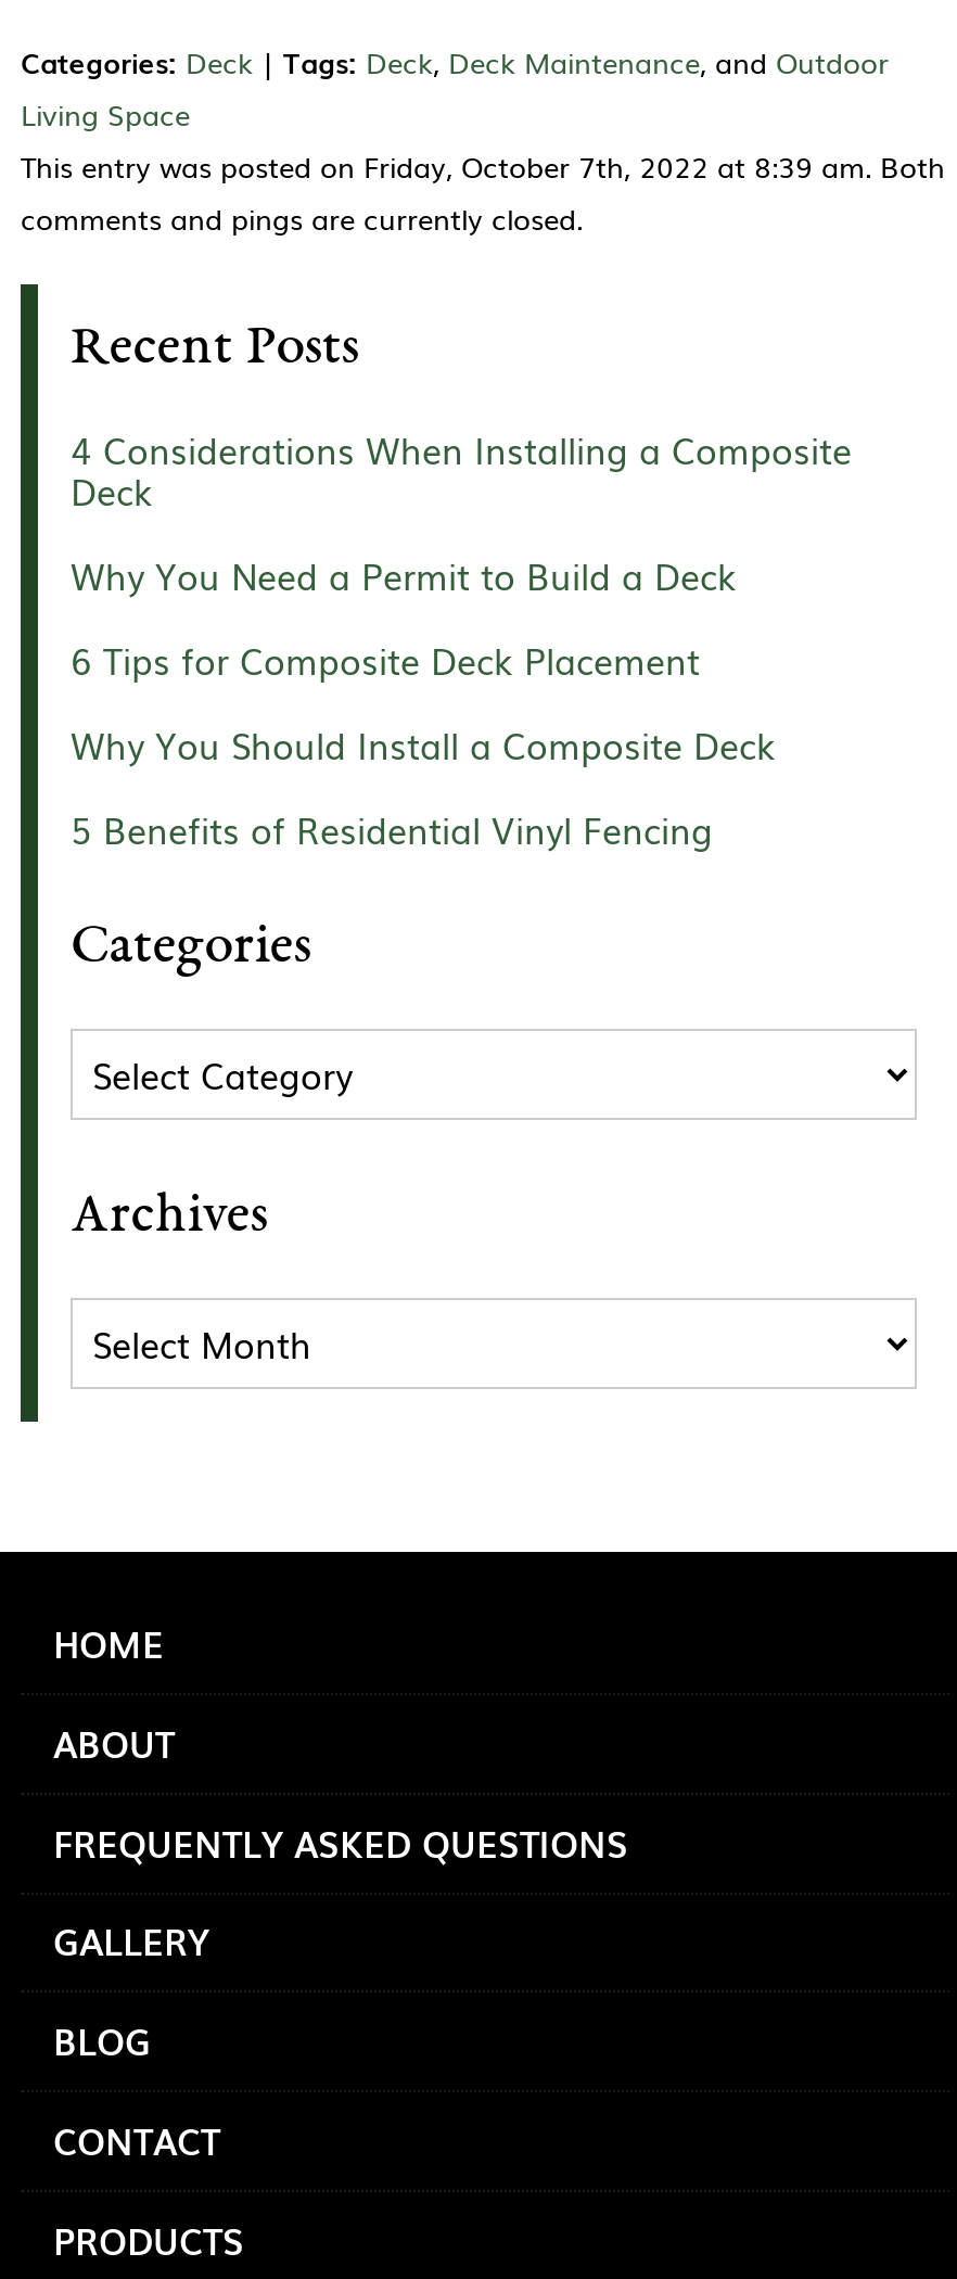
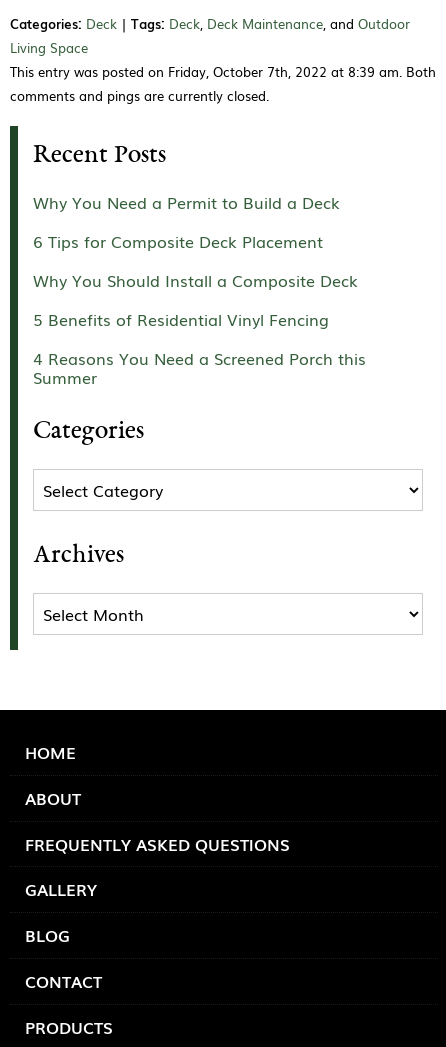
- 4 Considerations When Installing a Composite
- Deck

moved up: Why You Need a Permit to Build a Deck | 6 Tips for Composite Deck Placement | Why You Should Install a Composite Deck | 5 Benefits of Residential Vinyl Fencing

+ 4 Reasons You Need a Screened Porch this
+ Summer
